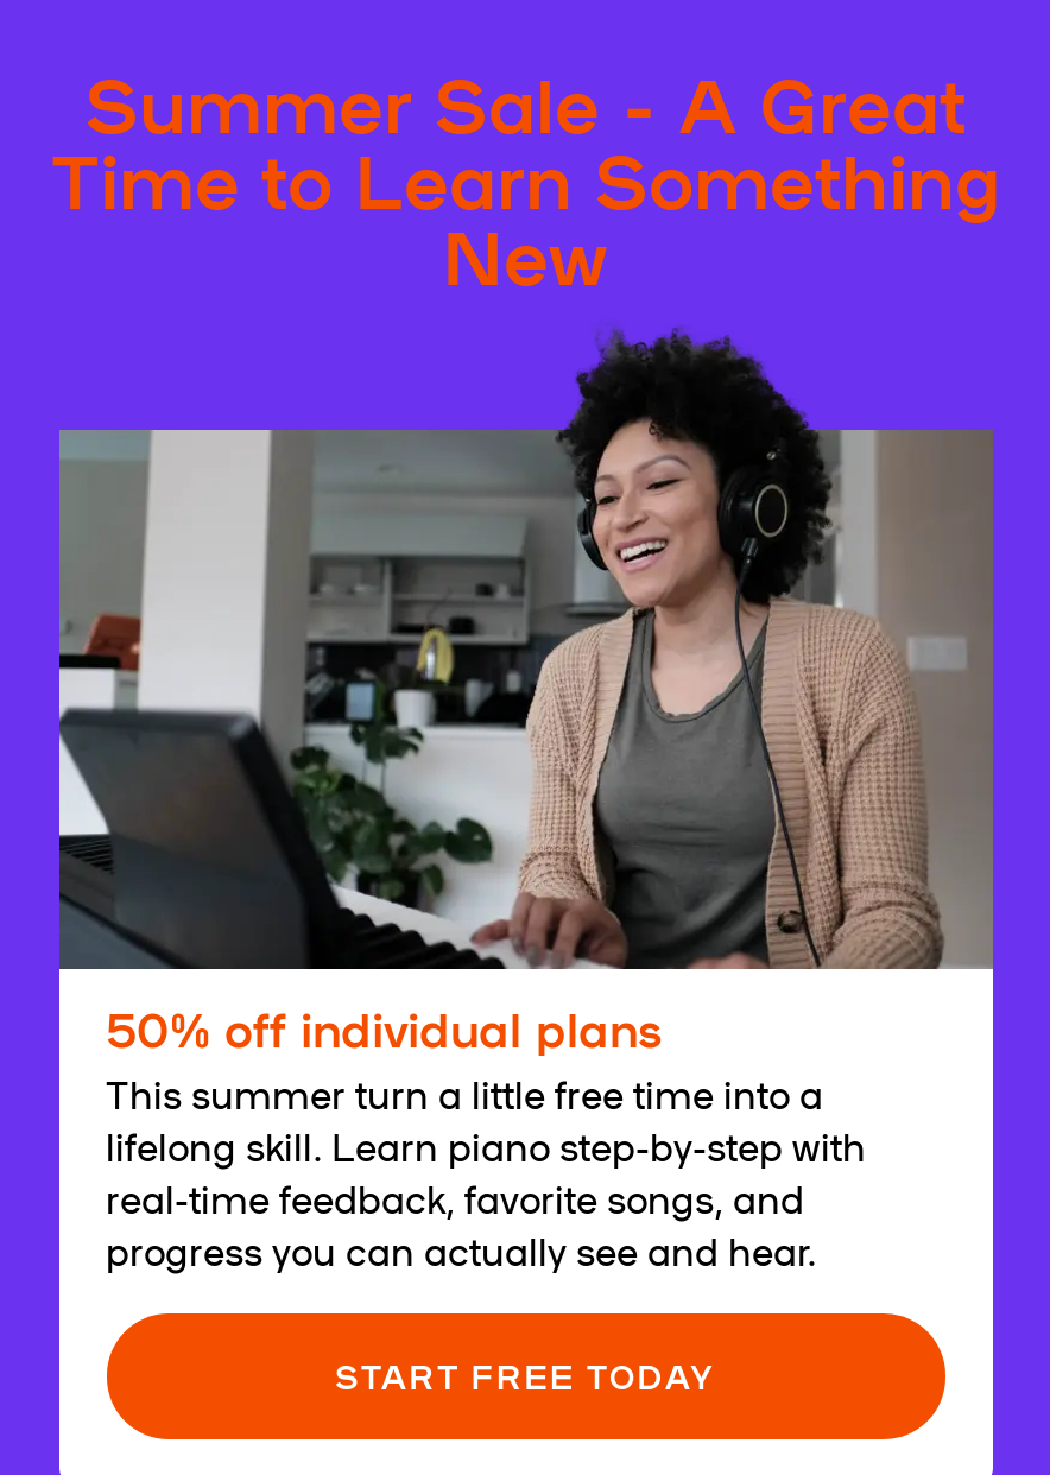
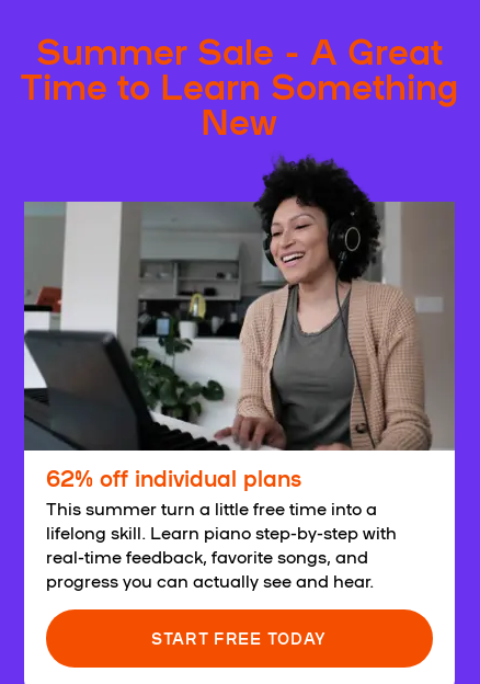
- 50% off individual plans
+ 62% off individual plans
